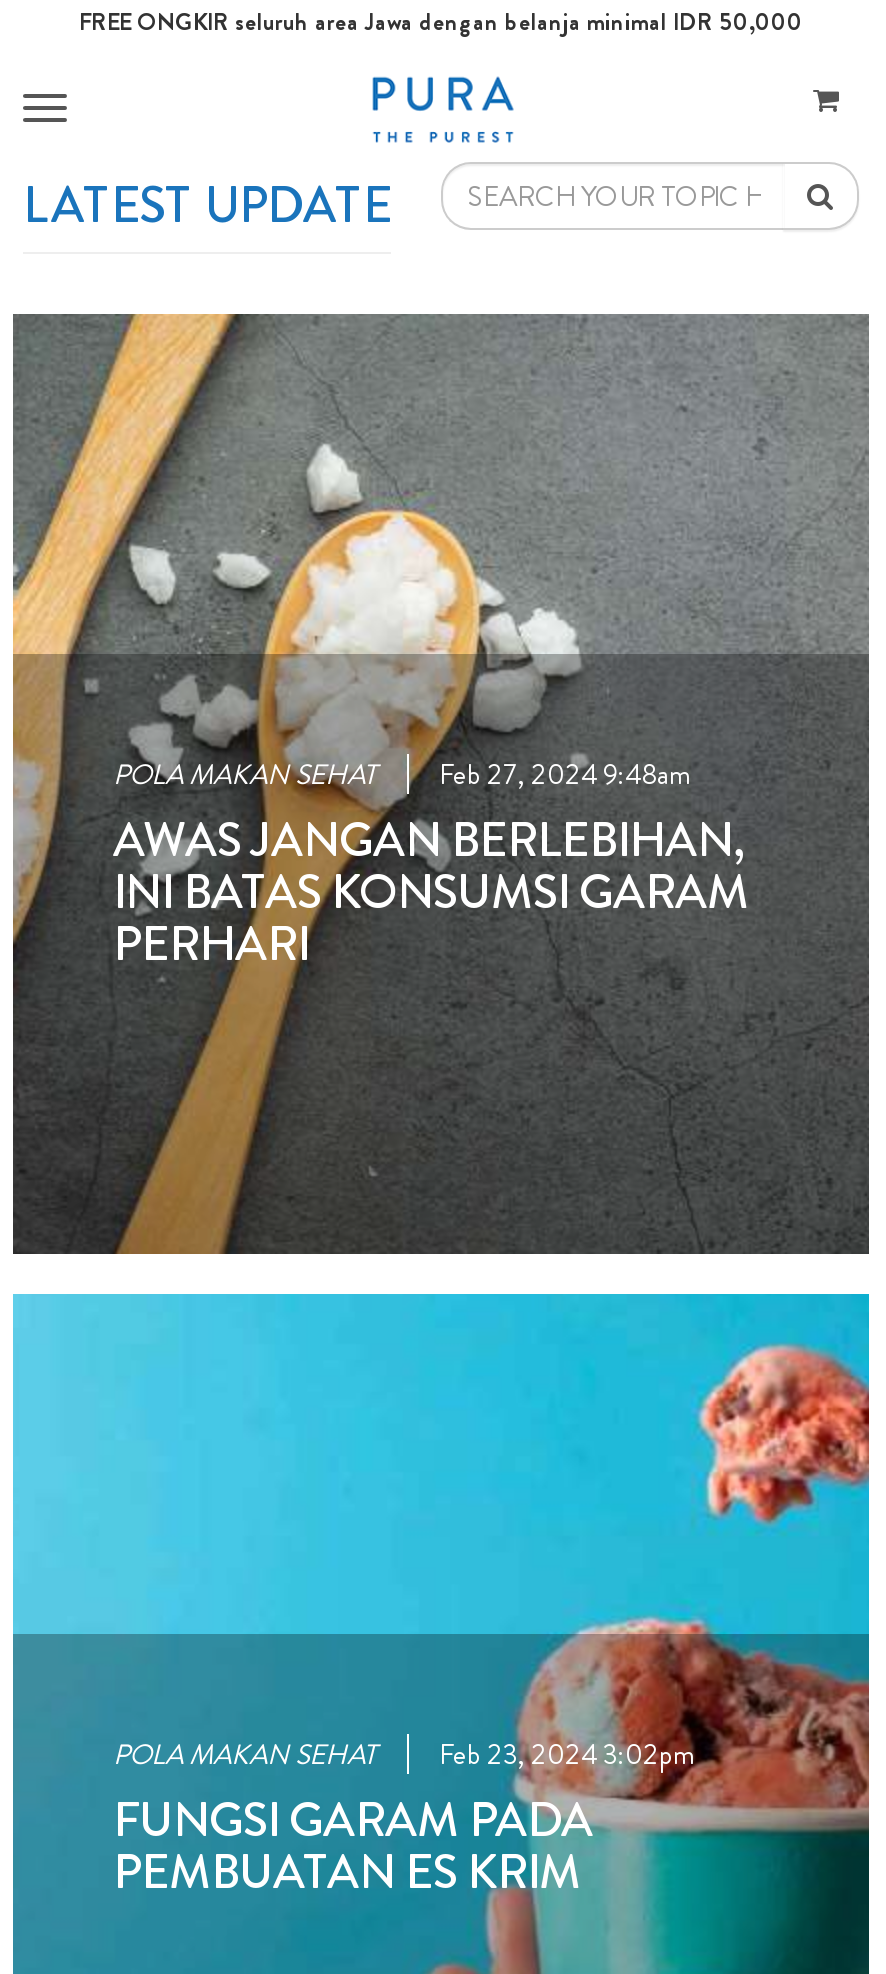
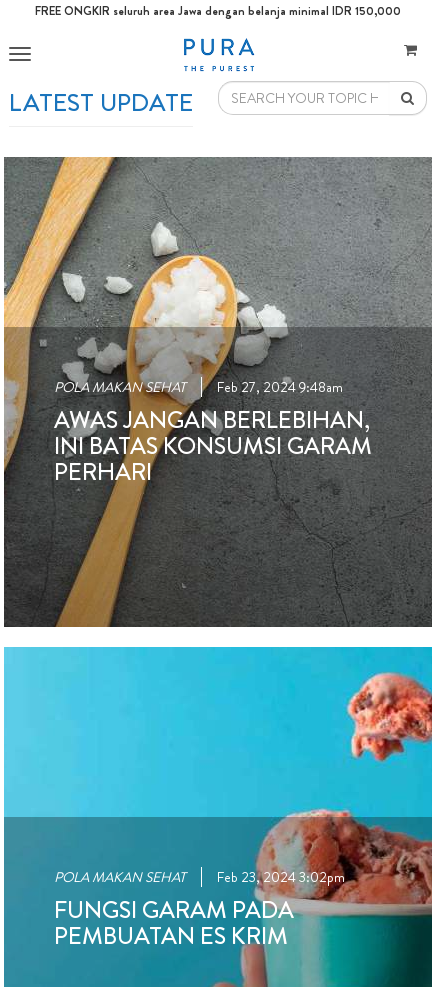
- FREE ONGKIR seluruh area Jawa dengan belanja minimal IDR 50,000
+ FREE ONGKIR seluruh area Jawa dengan belanja minimal IDR 150,000
